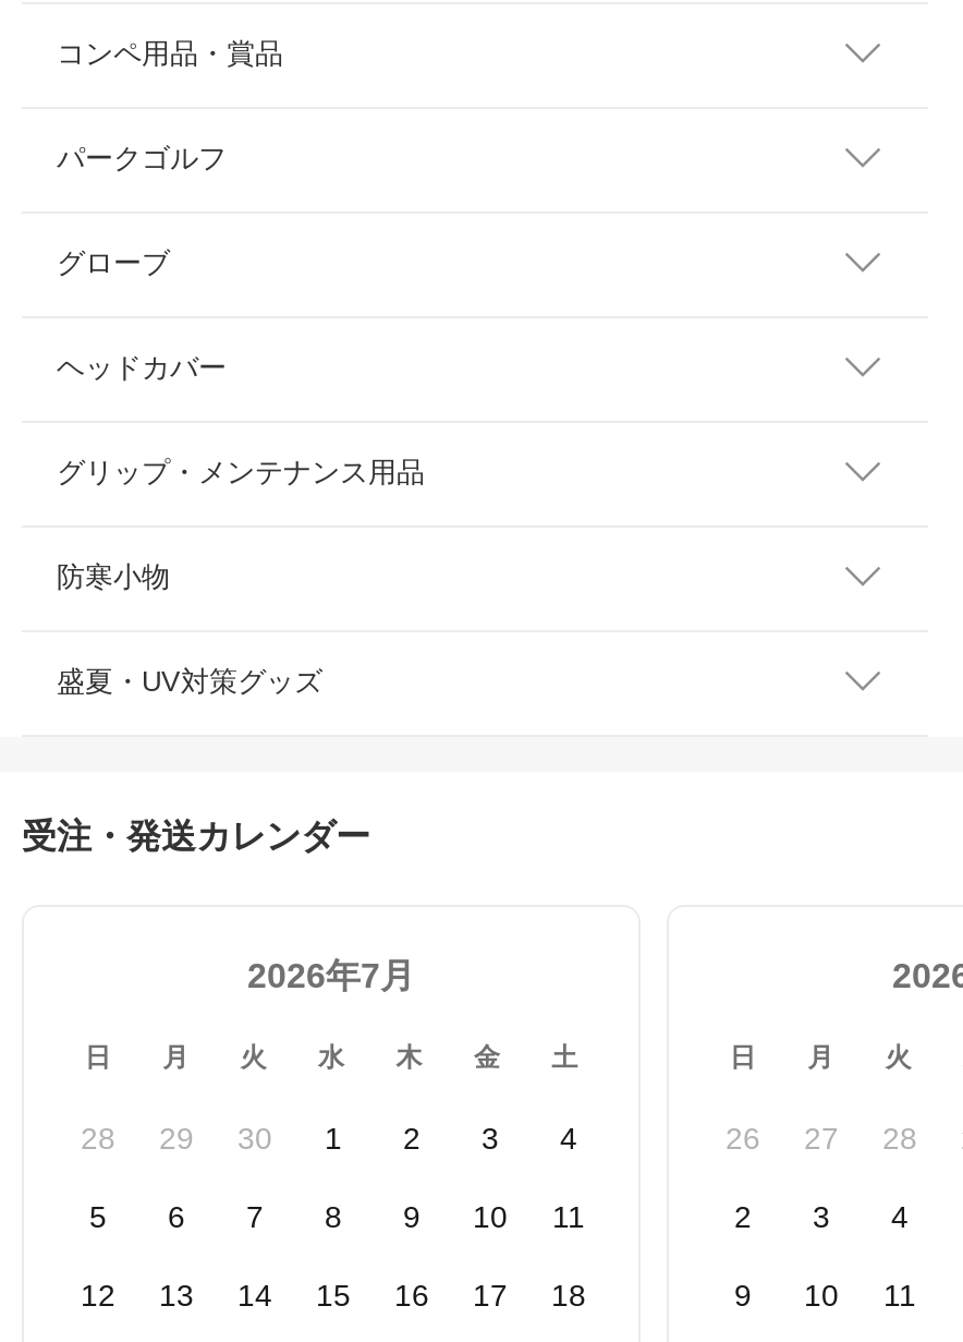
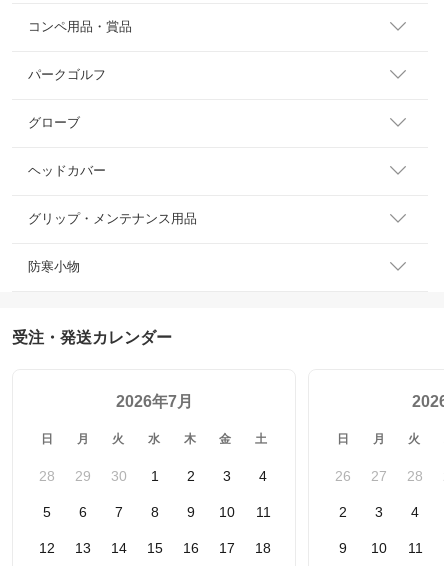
- 盛夏・UV対策グッズ
